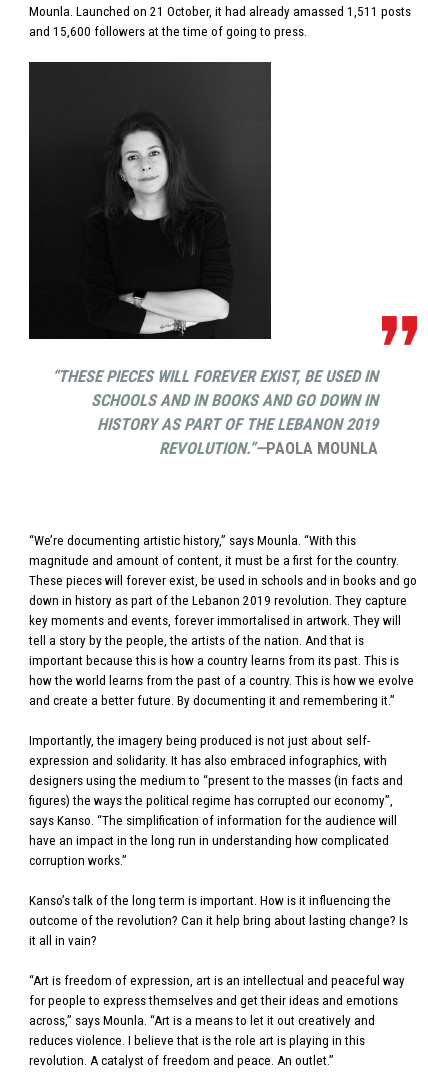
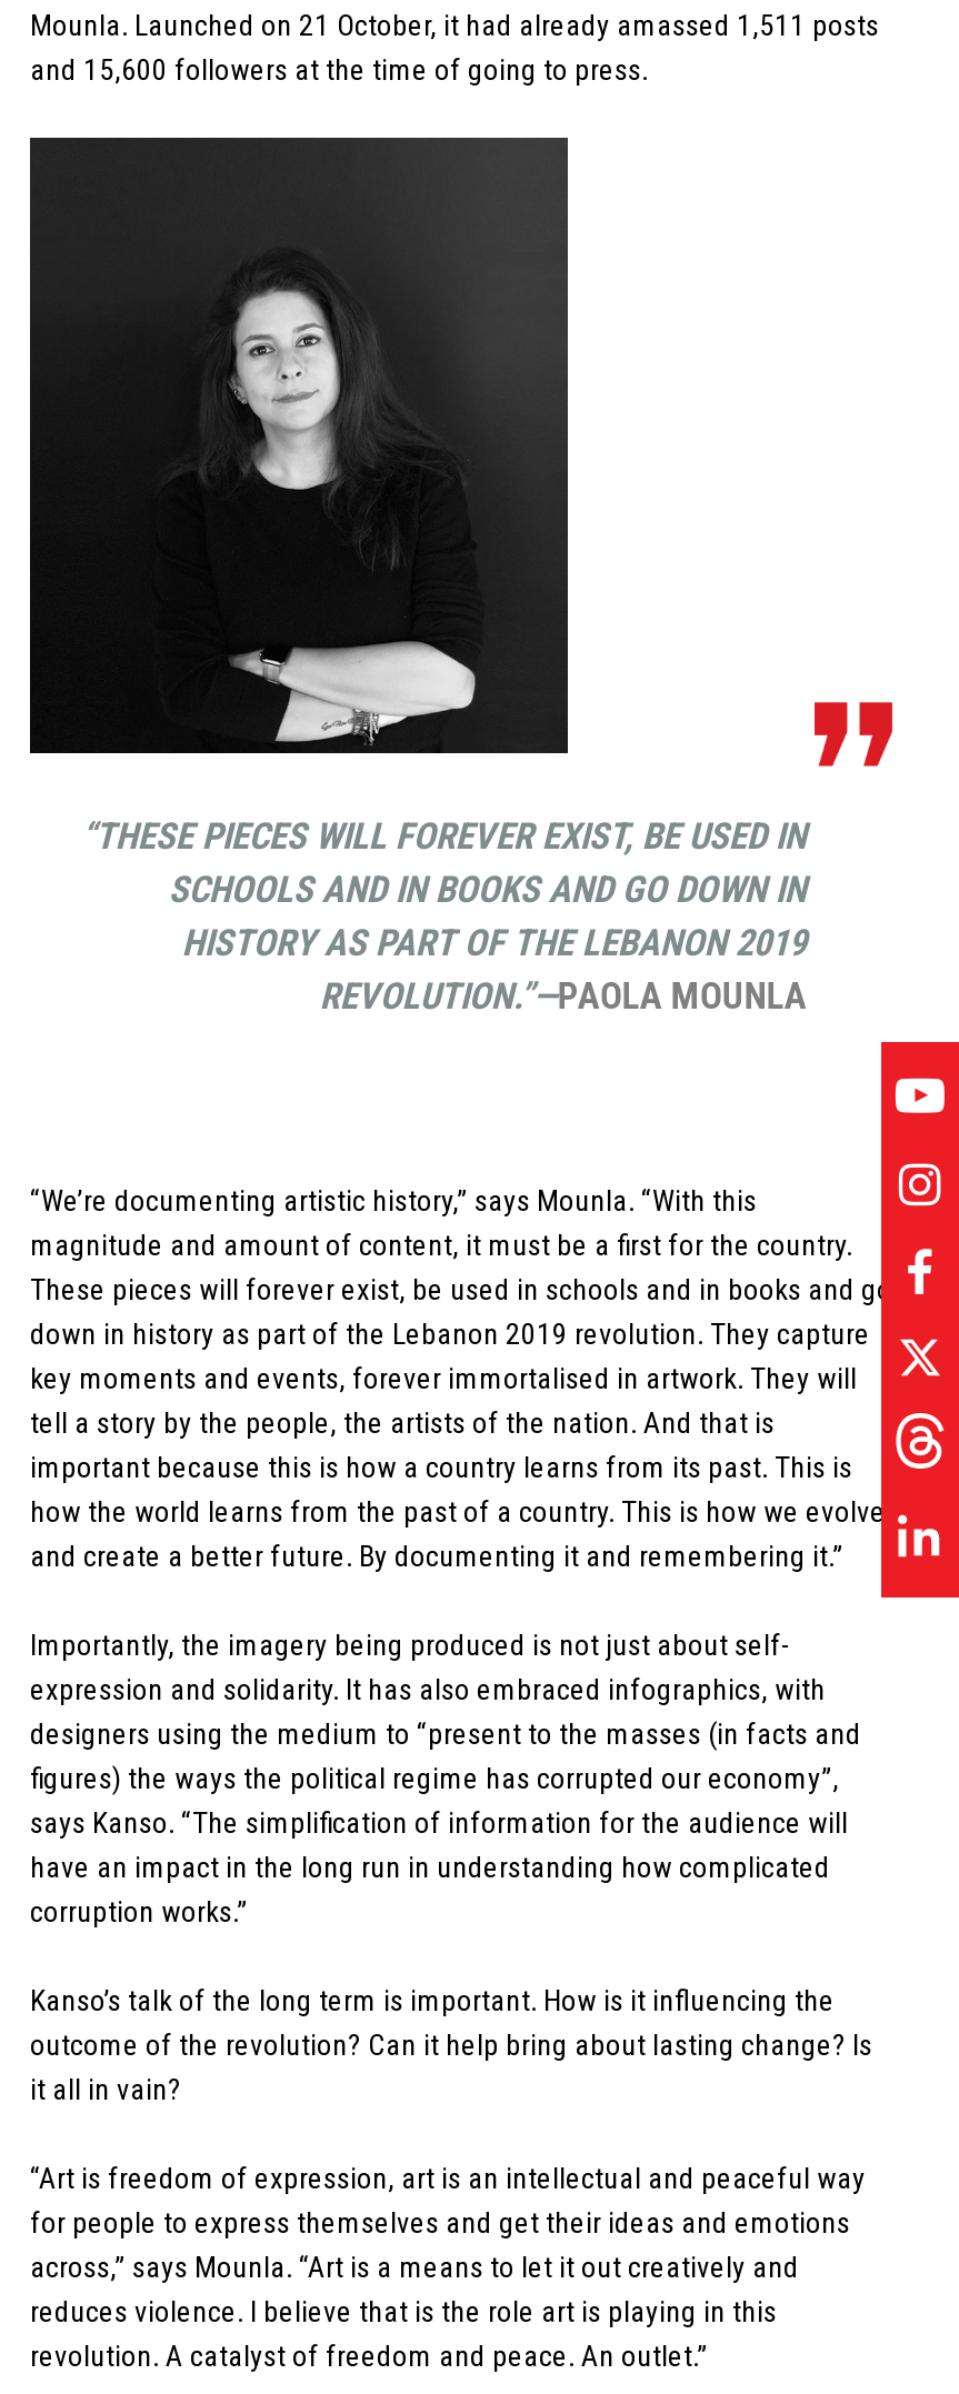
+ [image]
